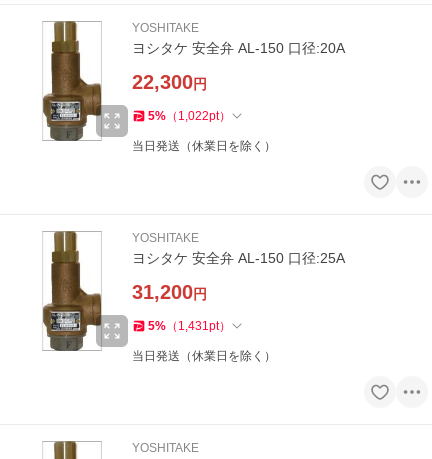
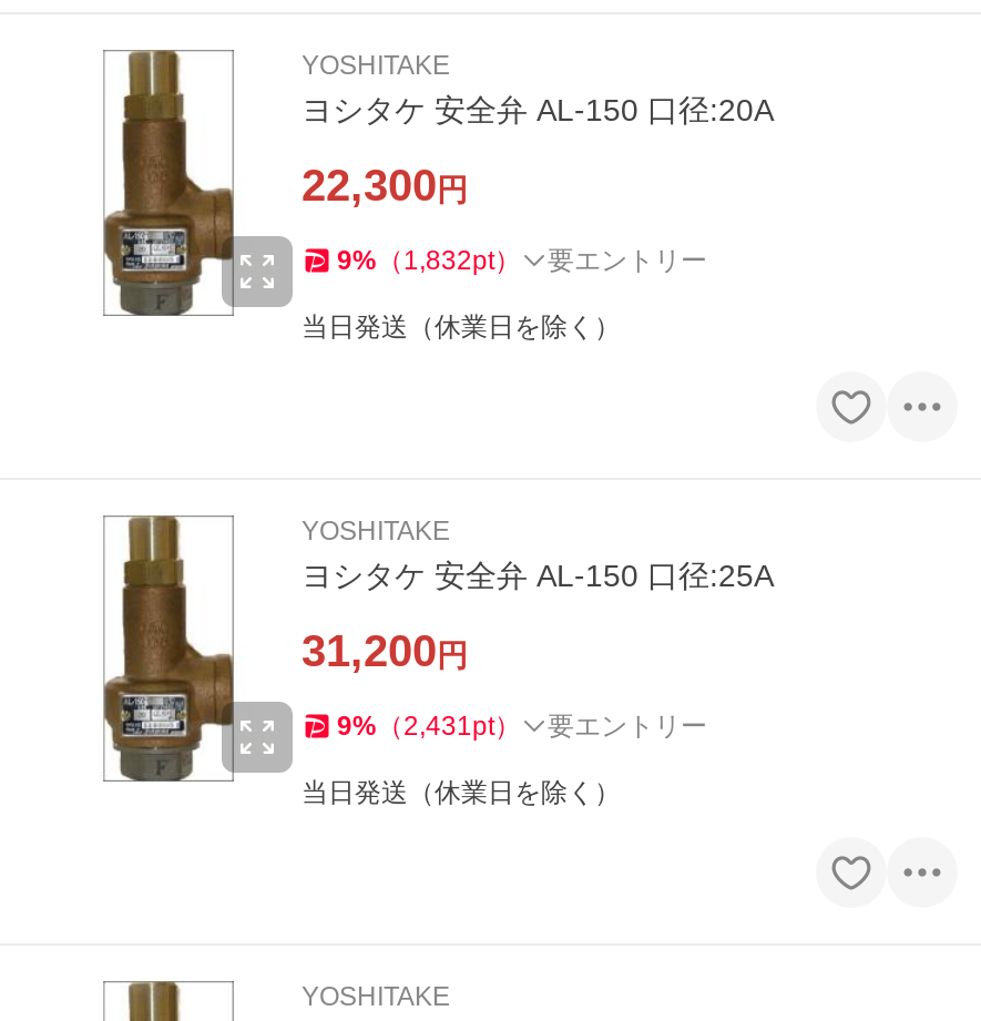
- 5%（1,022pt）
+ 9%（1,832pt）
+ 要エントリー

- 5%（1,431pt）
+ 9%（2,431pt）
+ 要エントリー
